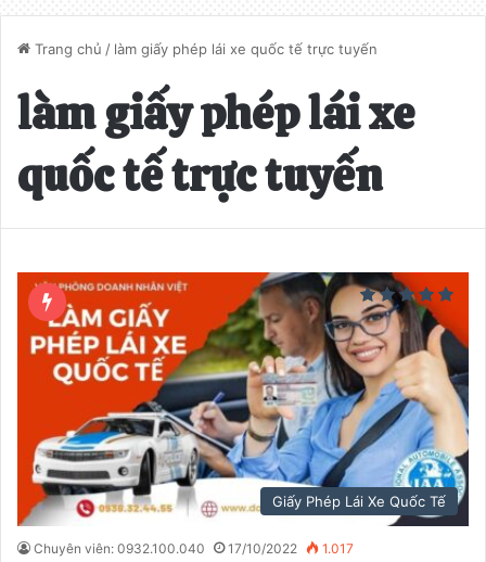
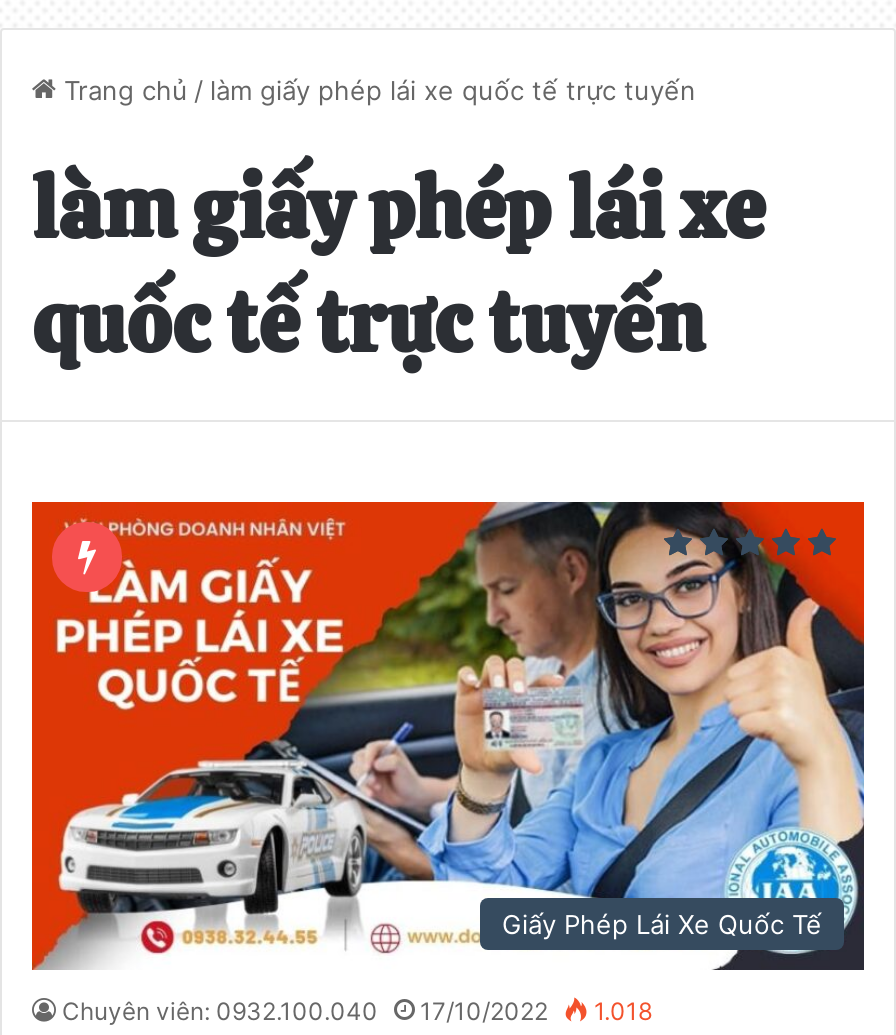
- Chuyên viên: 0932.100.040 17/10/2022 1.017
+ Chuyên viên: 0932.100.040 17/10/2022 1.018
